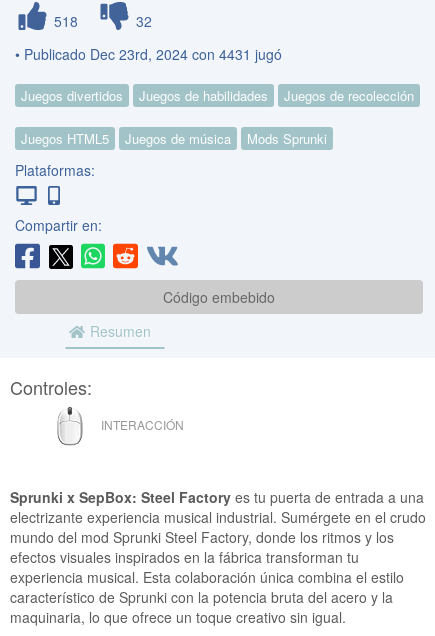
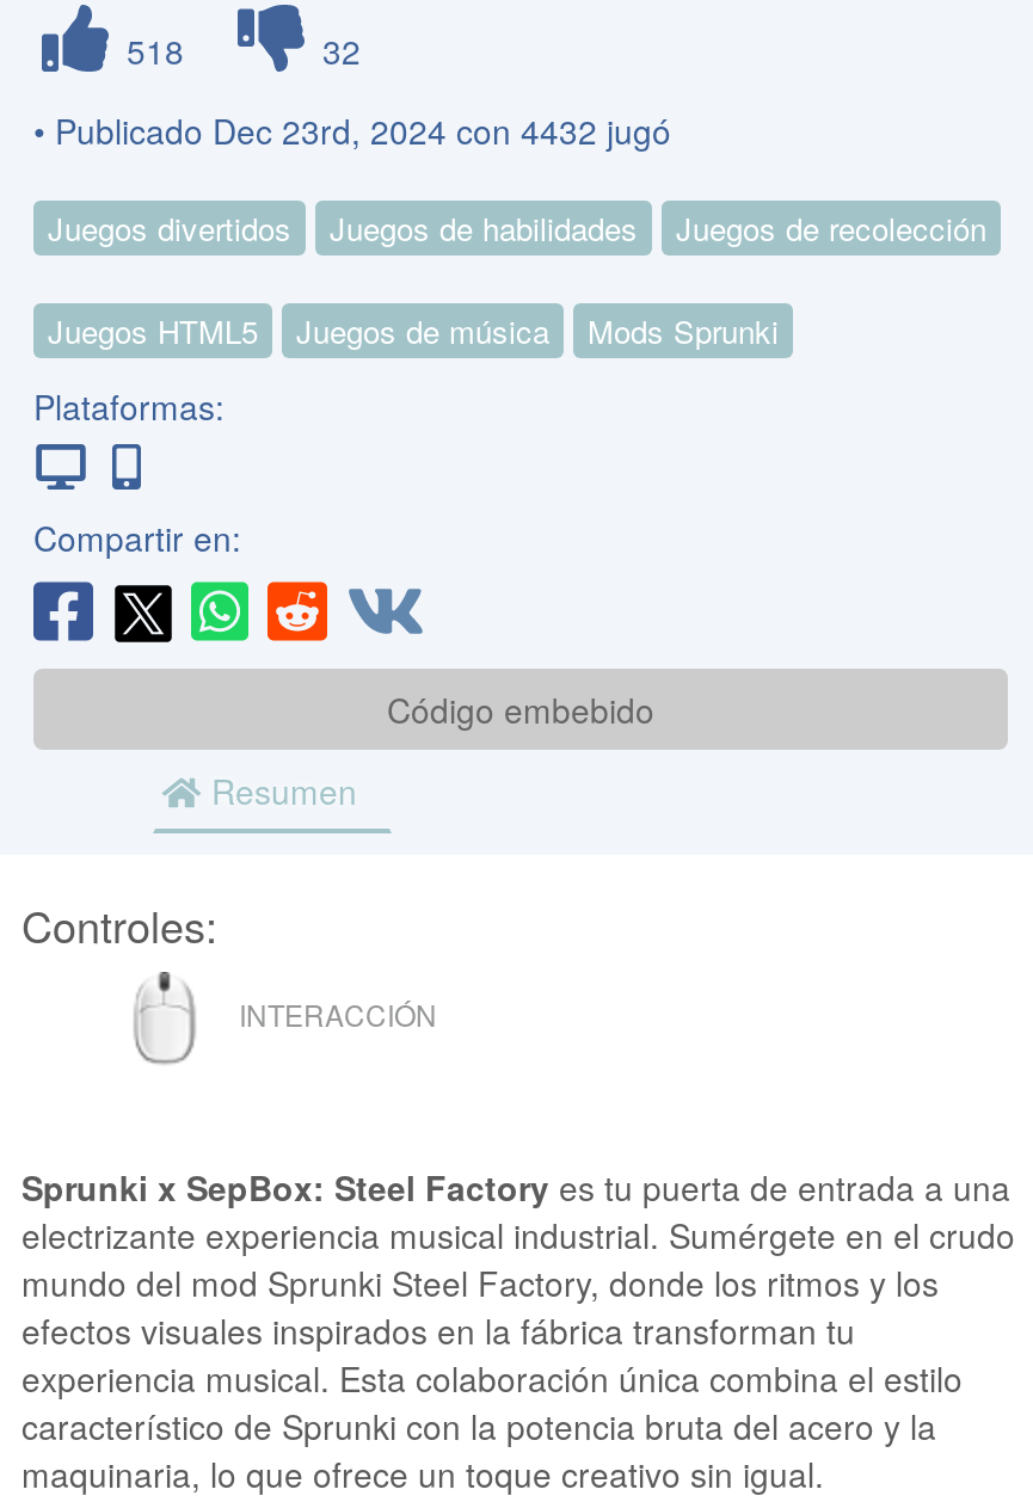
- • Publicado Dec 23rd, 2024 con 4431 jugó
+ • Publicado Dec 23rd, 2024 con 4432 jugó
